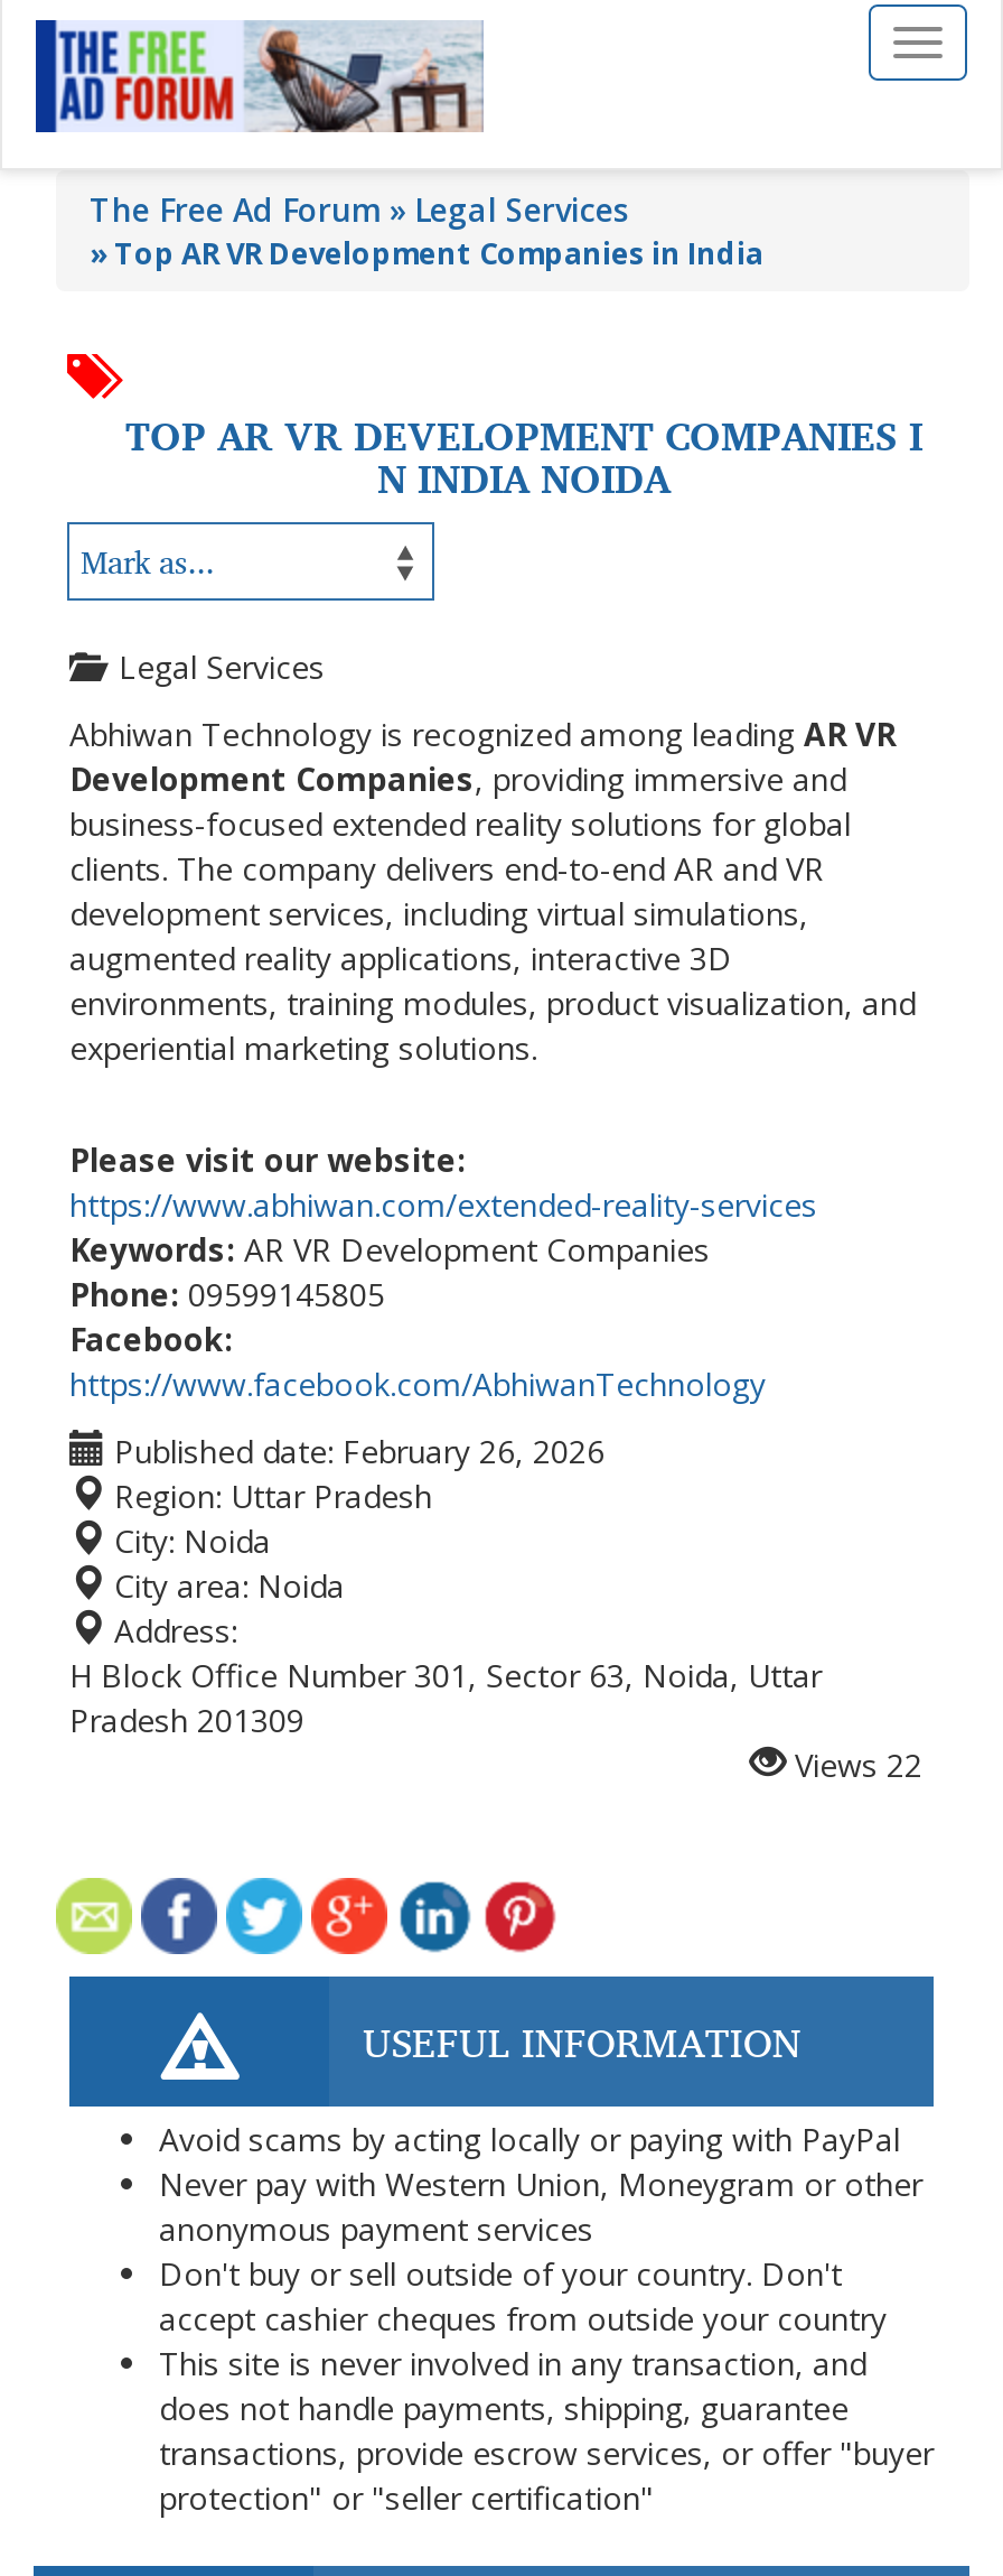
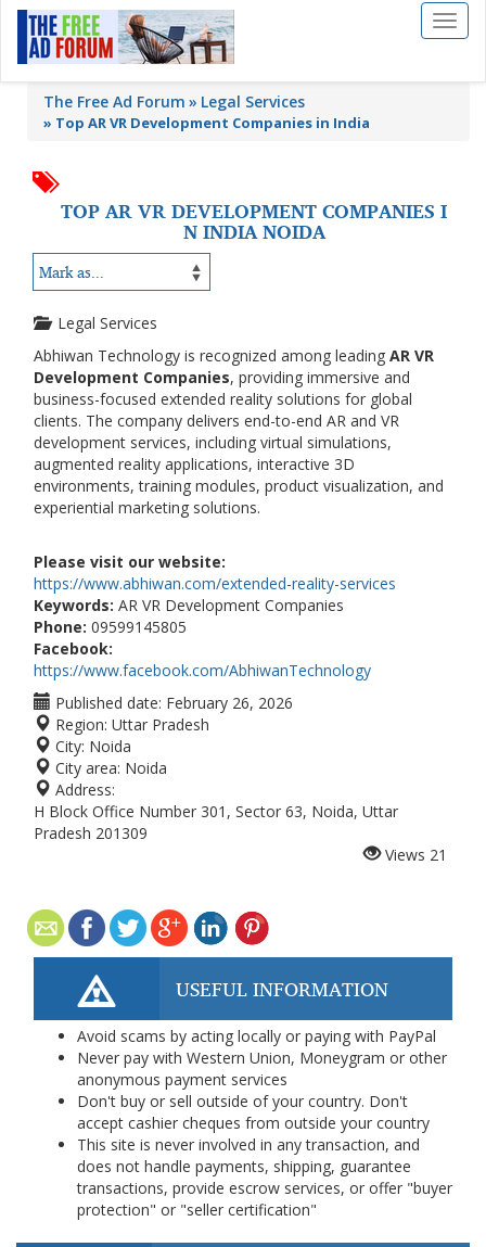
- Views 22
+ Views 21
